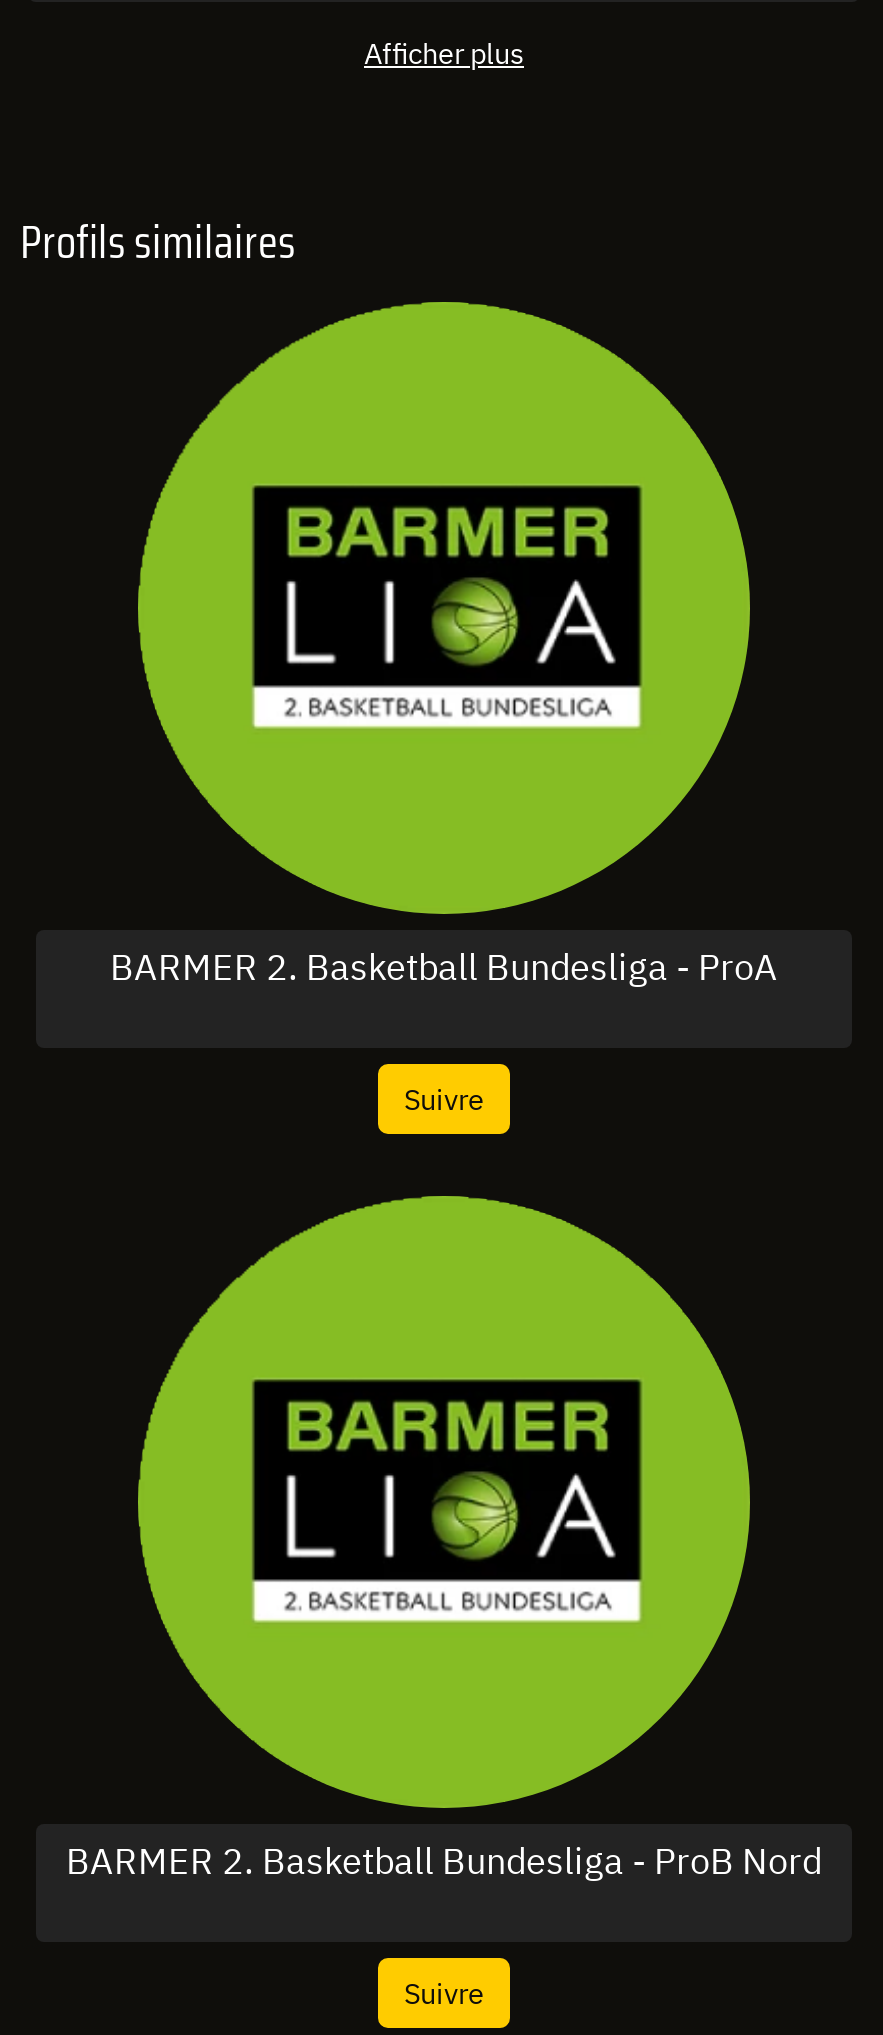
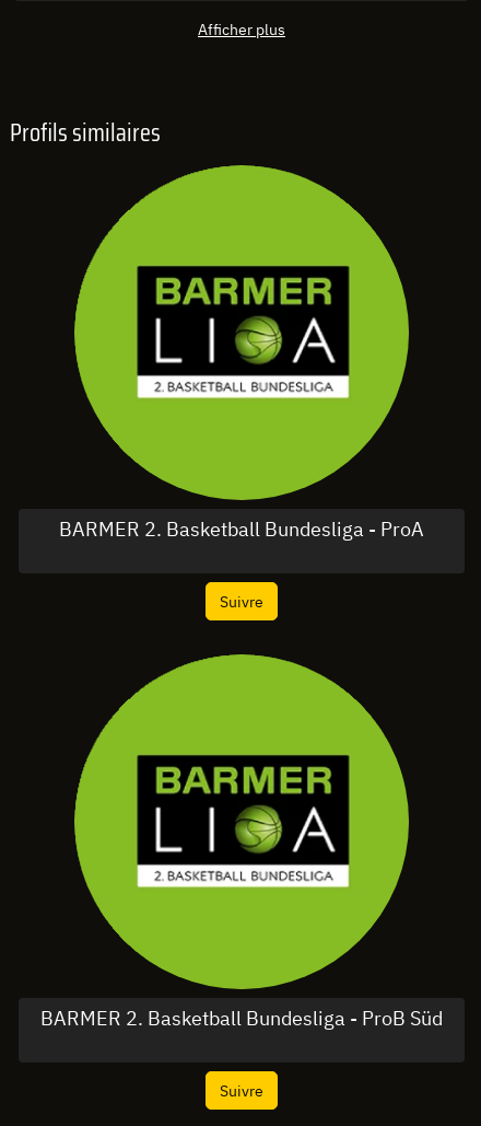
- BARMER 2. Basketball Bundesliga - ProB Nord
+ BARMER 2. Basketball Bundesliga - ProB Süd
